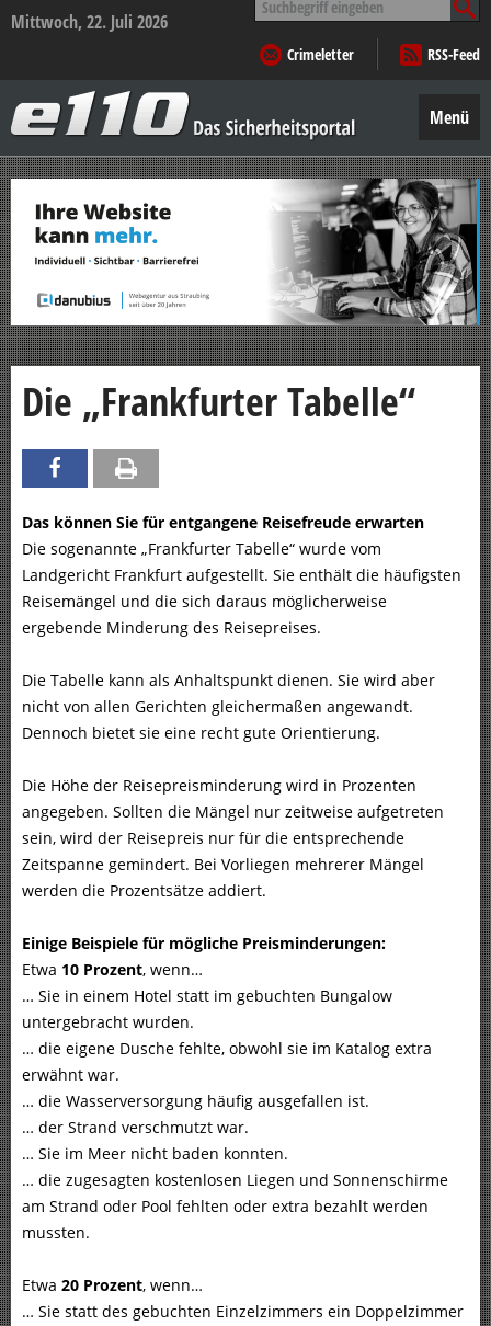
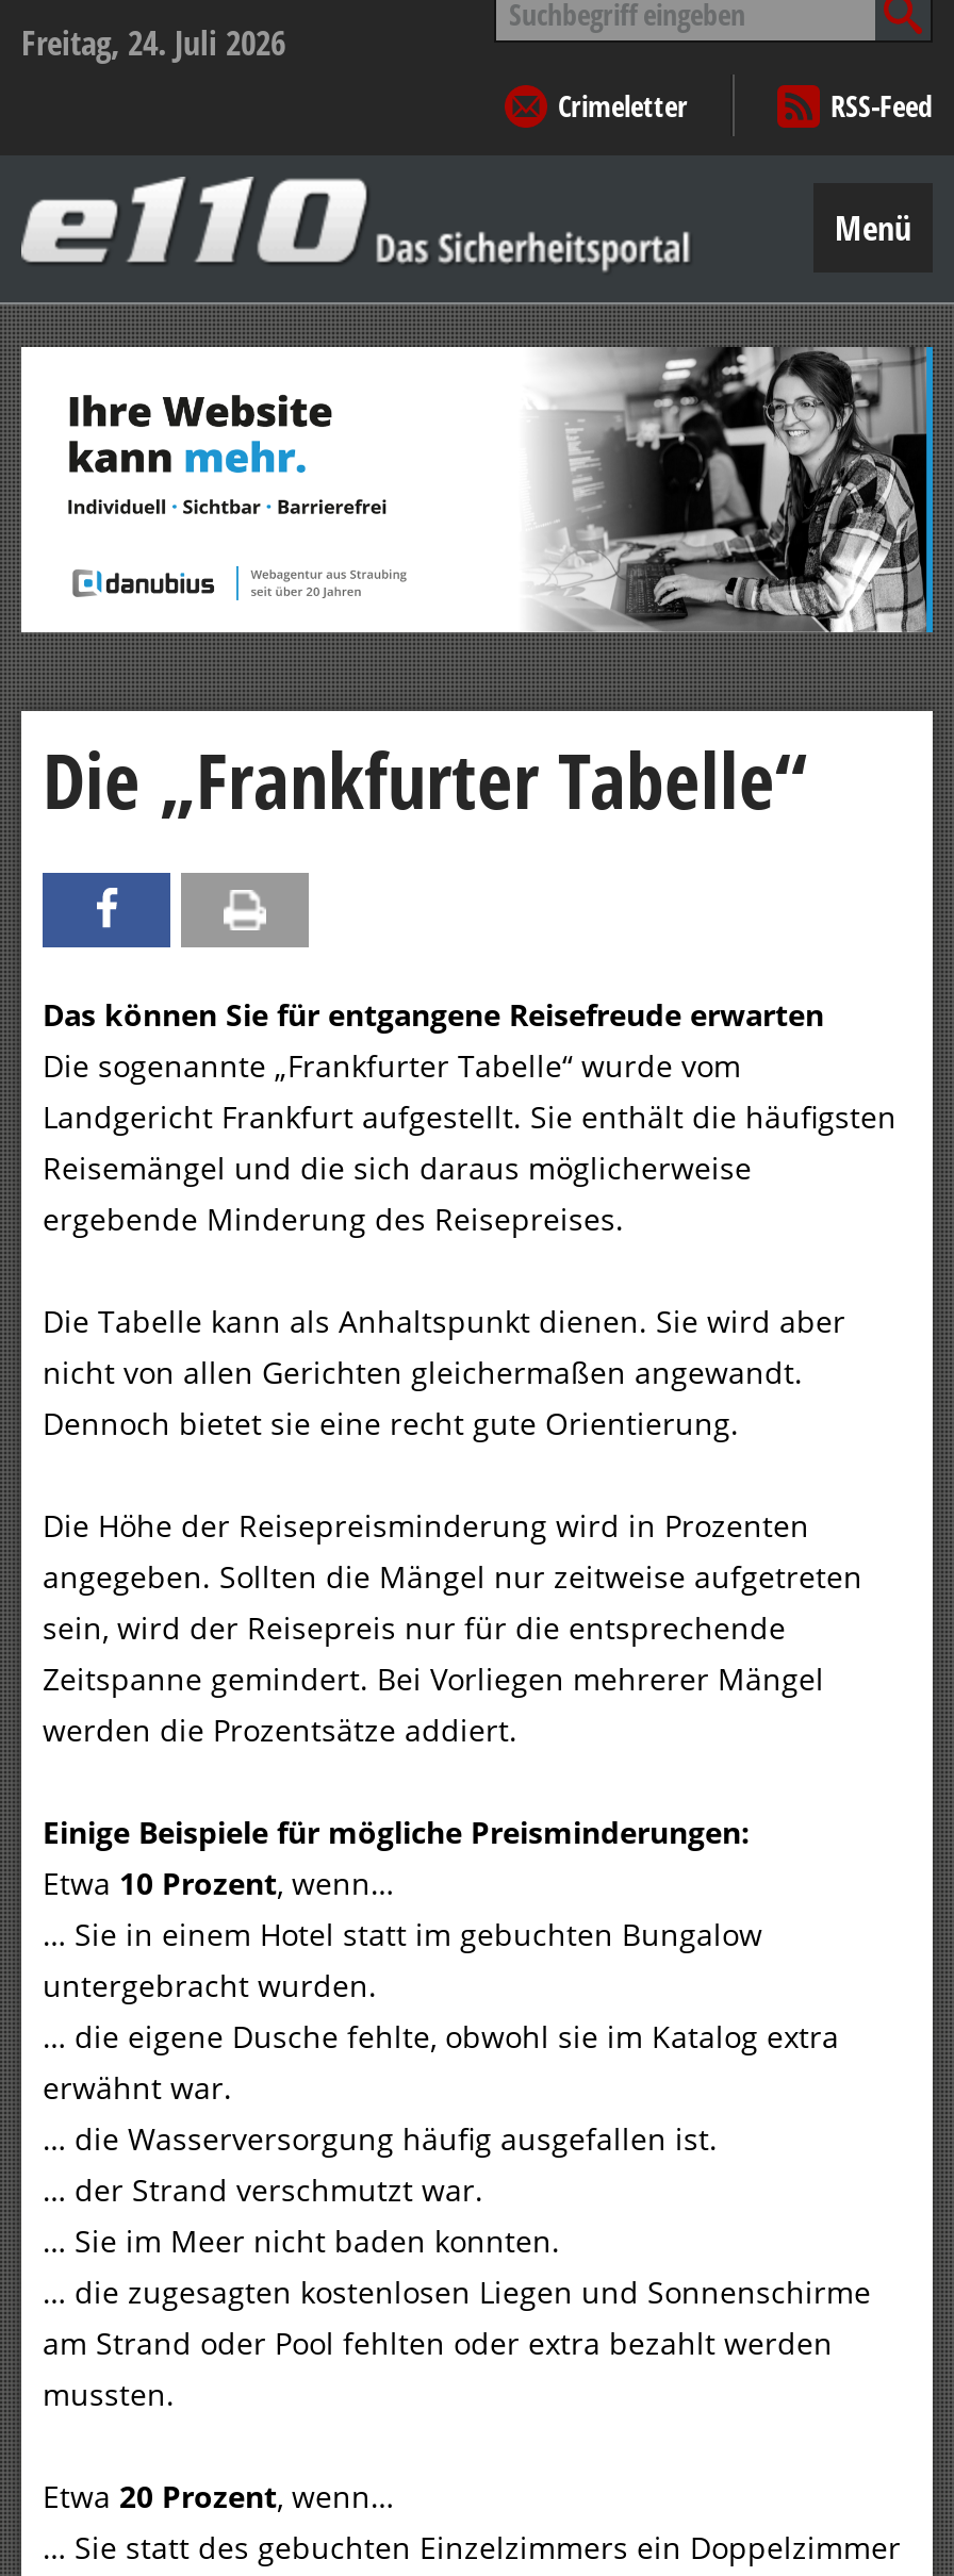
- Mittwoch, 22. Juli 2026
+ Freitag, 24. Juli 2026
